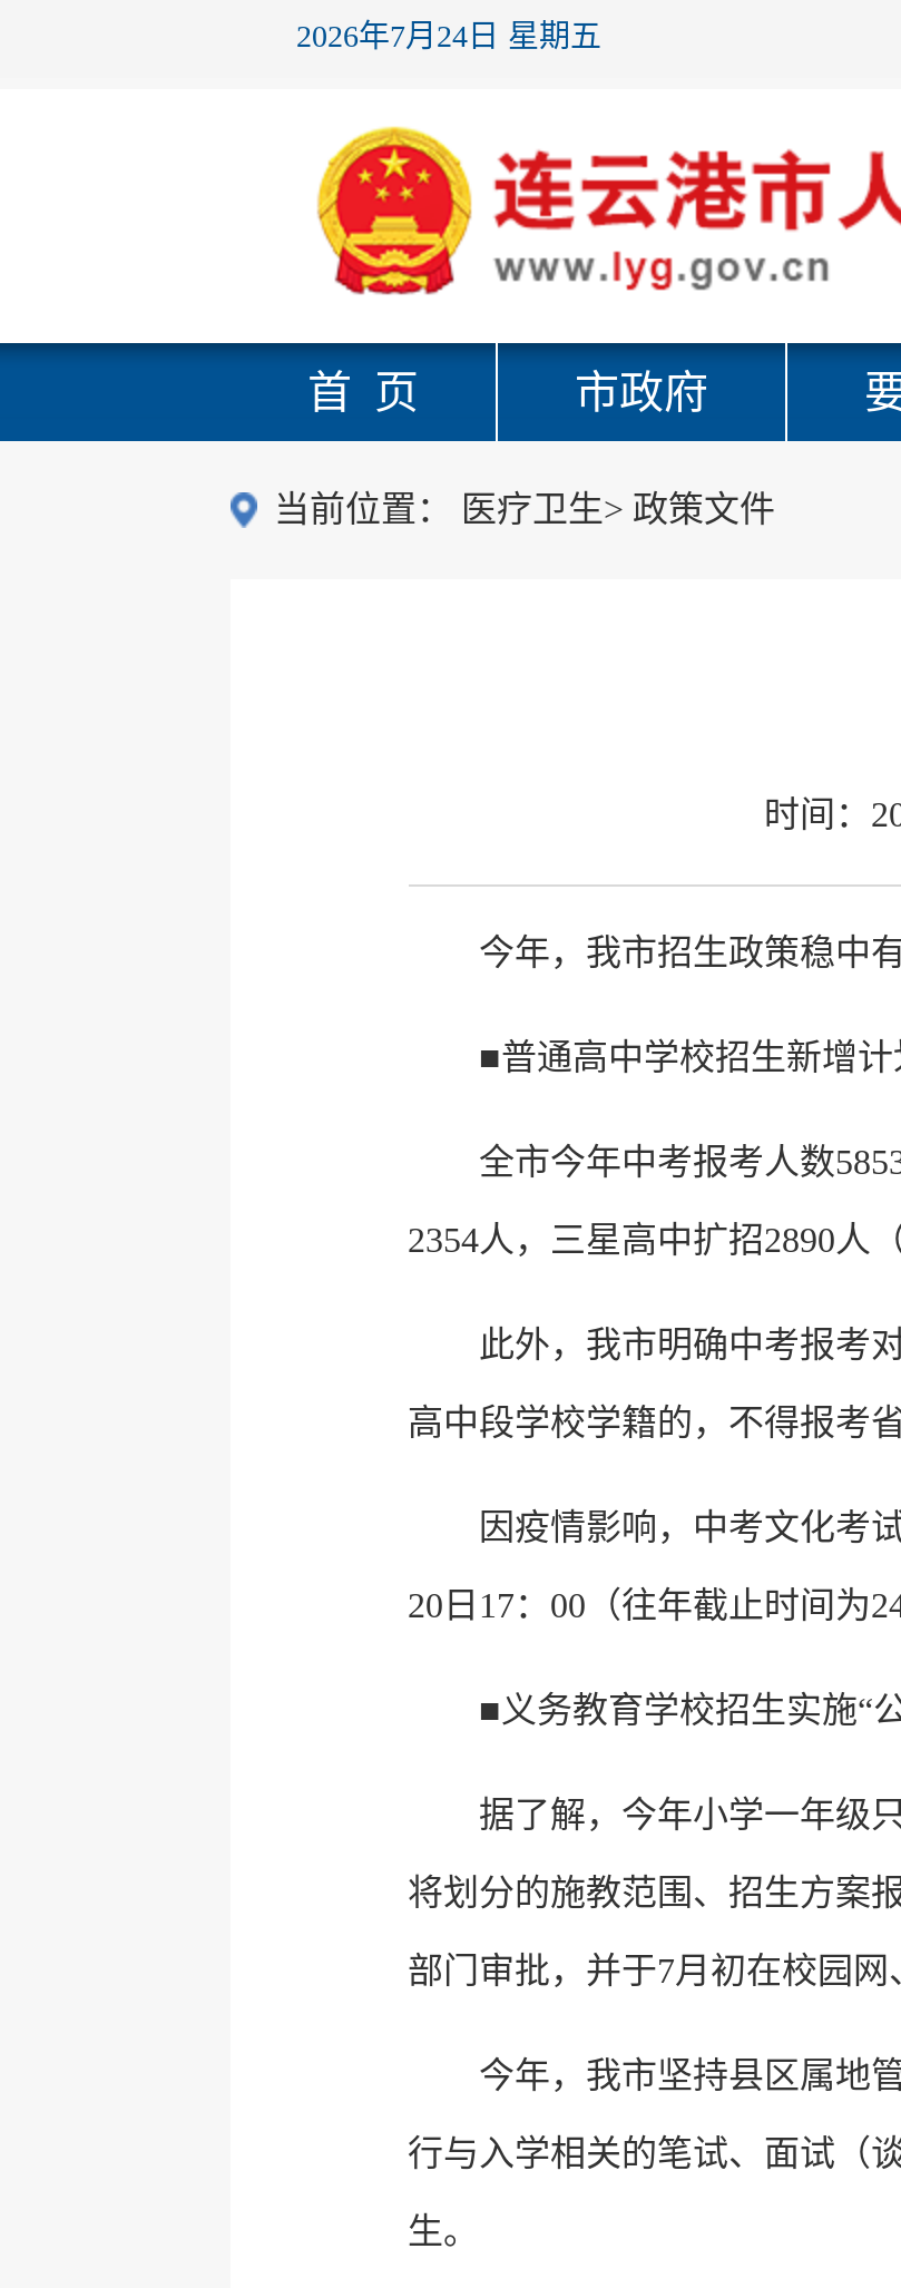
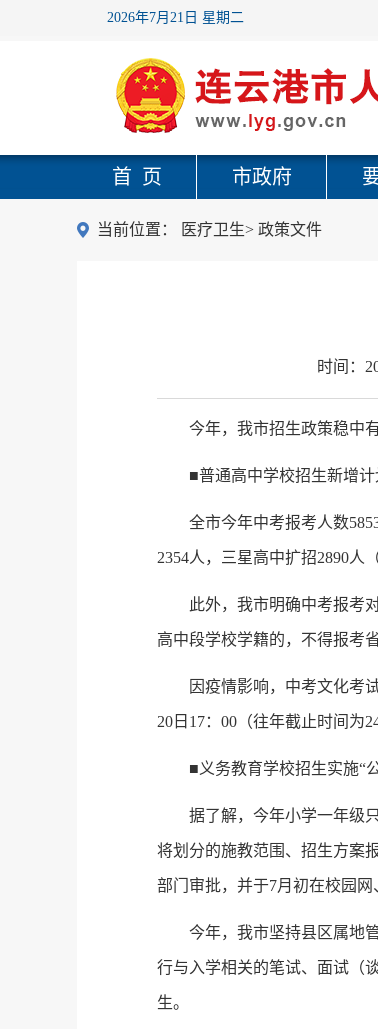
- 2026年7月24日 星期五
+ 2026年7月21日 星期二
